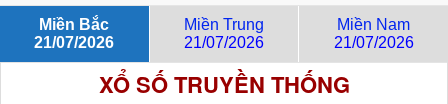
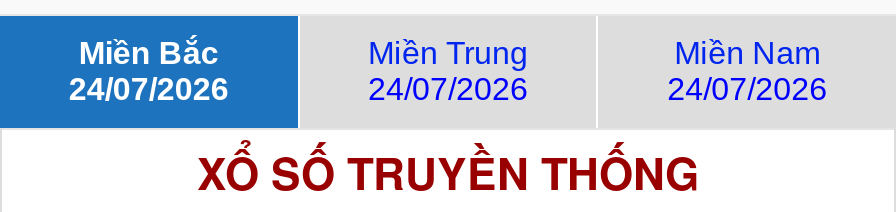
- 21/07/2026
+ 24/07/2026

- 21/07/2026
+ 24/07/2026

- 21/07/2026
+ 24/07/2026
